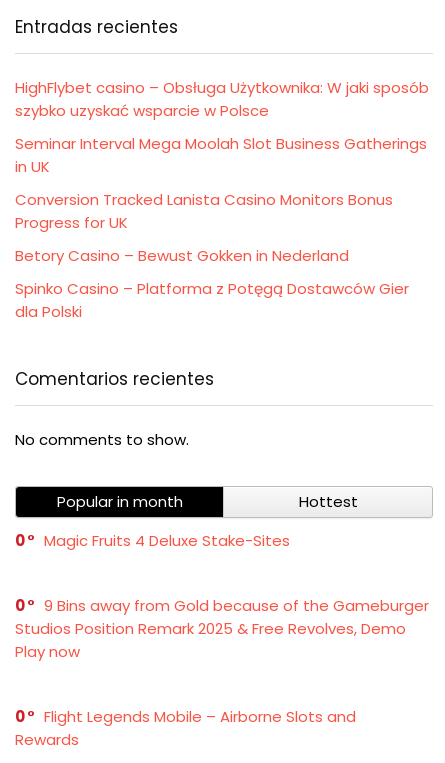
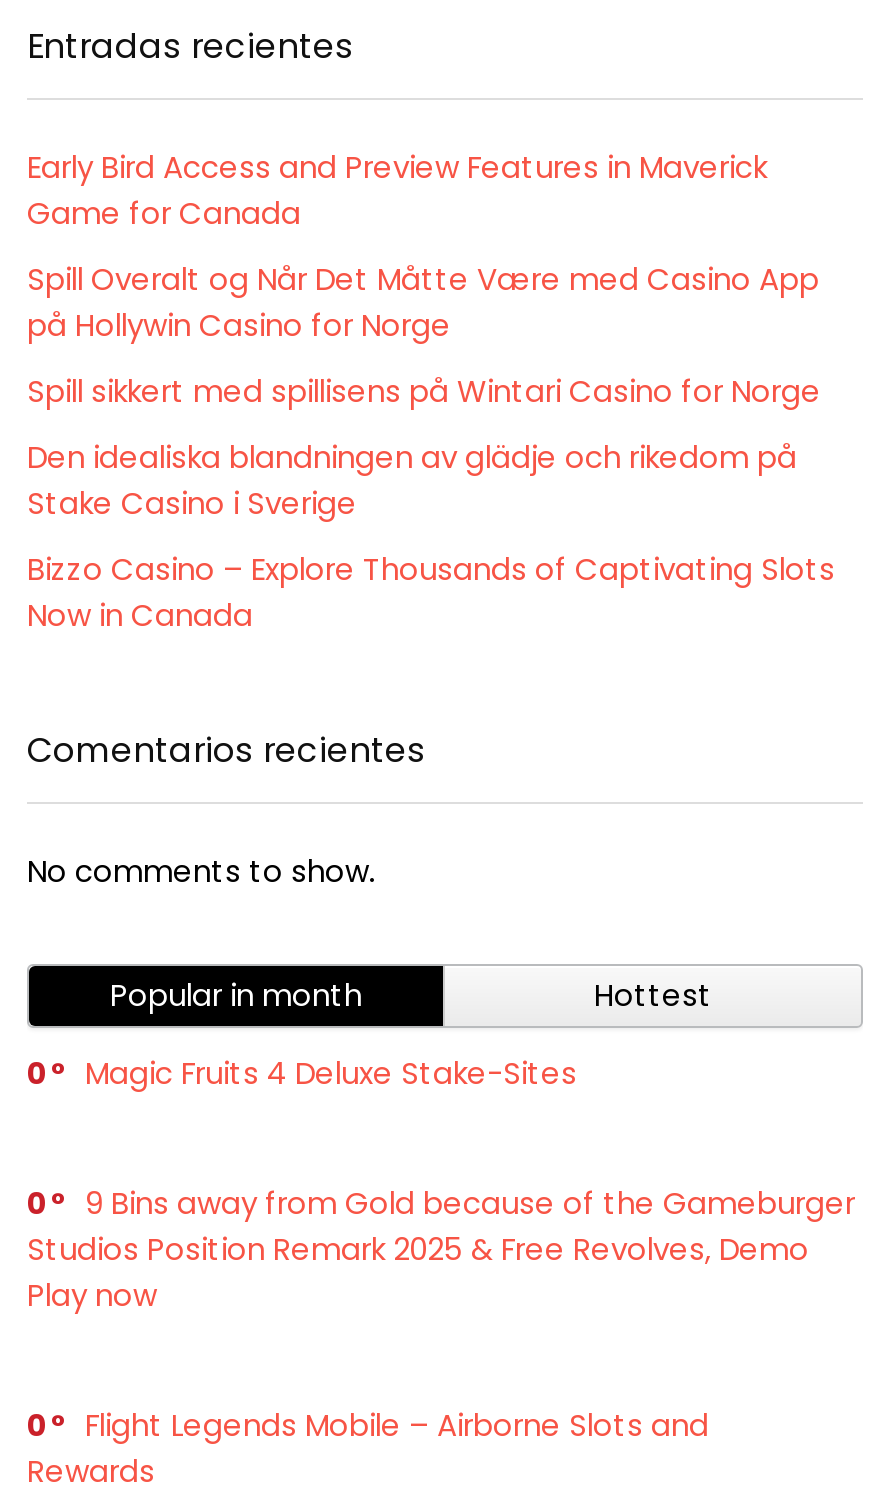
- HighFlybet casino – Obsługa Użytkownika: W jaki sposób
- szybko uzyskać wsparcie w Polsce
+ Early Bird Access and Preview Features in Maverick
+ Game for Canada

- Seminar Interval Mega Moolah Slot Business Gatherings
- in UK
+ Spill Overalt og Når Det Måtte Være med Casino App
+ på Hollywin Casino for Norge

- Conversion Tracked Lanista Casino Monitors Bonus
- Progress for UK
+ Spill sikkert med spillisens på Wintari Casino for Norge

- Betory Casino – Bewust Gokken in Nederland
+ Den idealiska blandningen av glädje och rikedom på
+ Stake Casino i Sverige

- Spinko Casino – Platforma z Potęgą Dostawców Gier
- dla Polski
+ Bizzo Casino – Explore Thousands of Captivating Slots
+ Now in Canada
